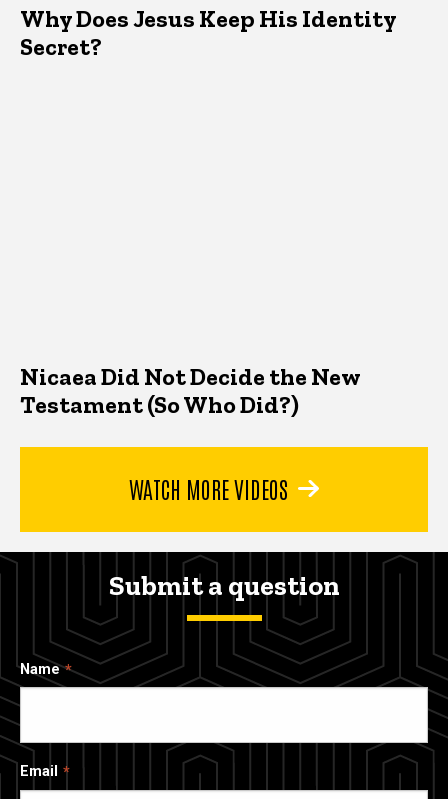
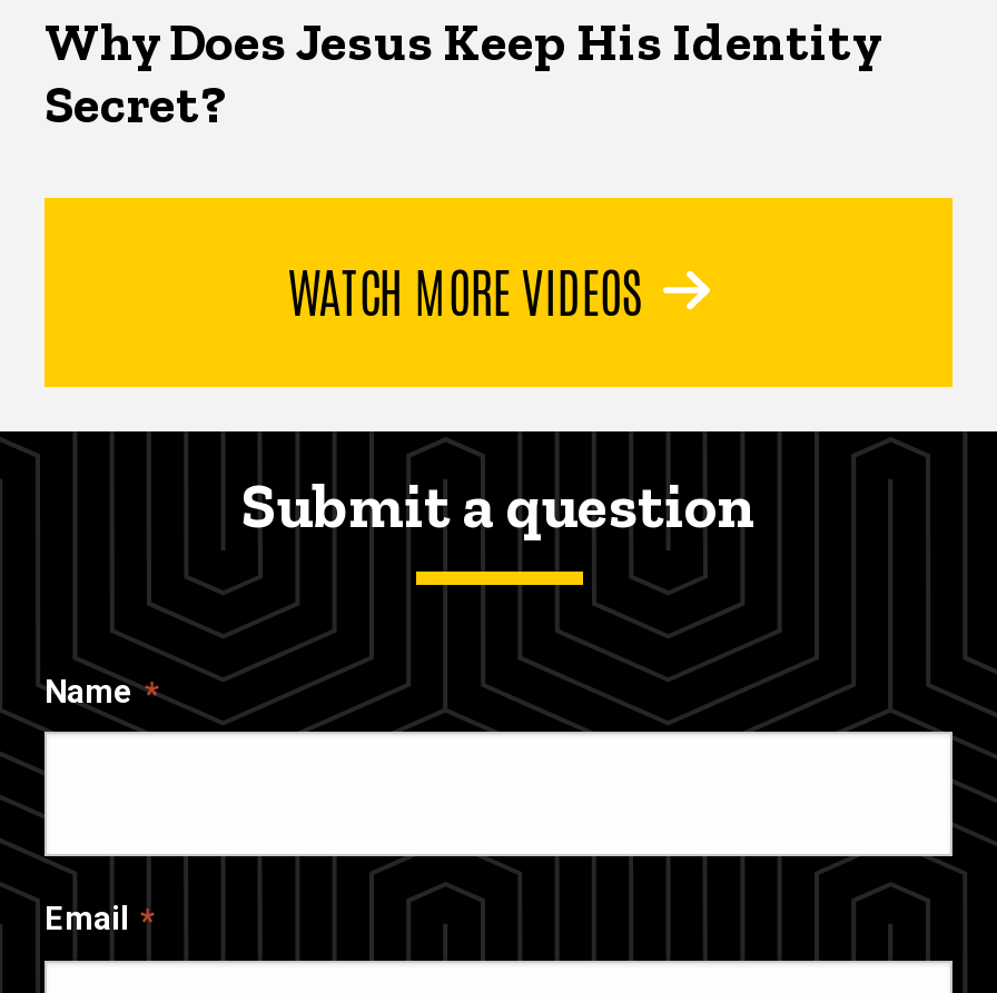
- Nicaea Did Not Decide the New
- Testament (So Who Did?)
